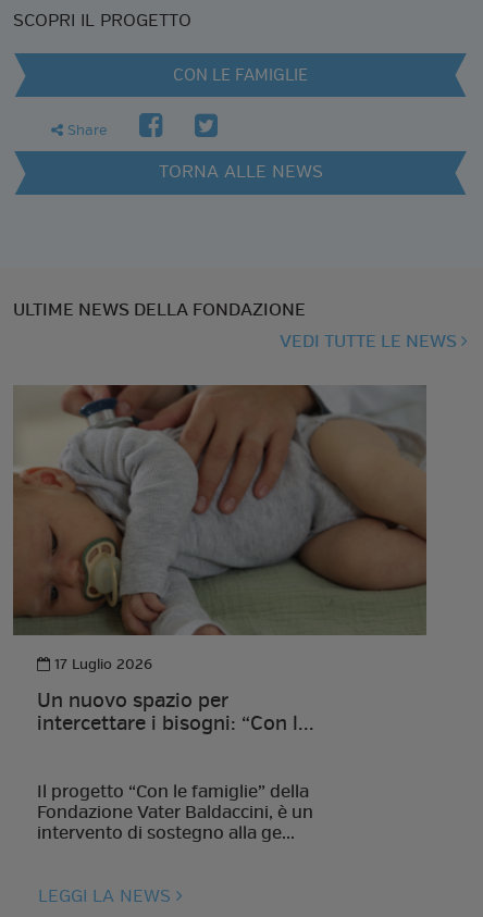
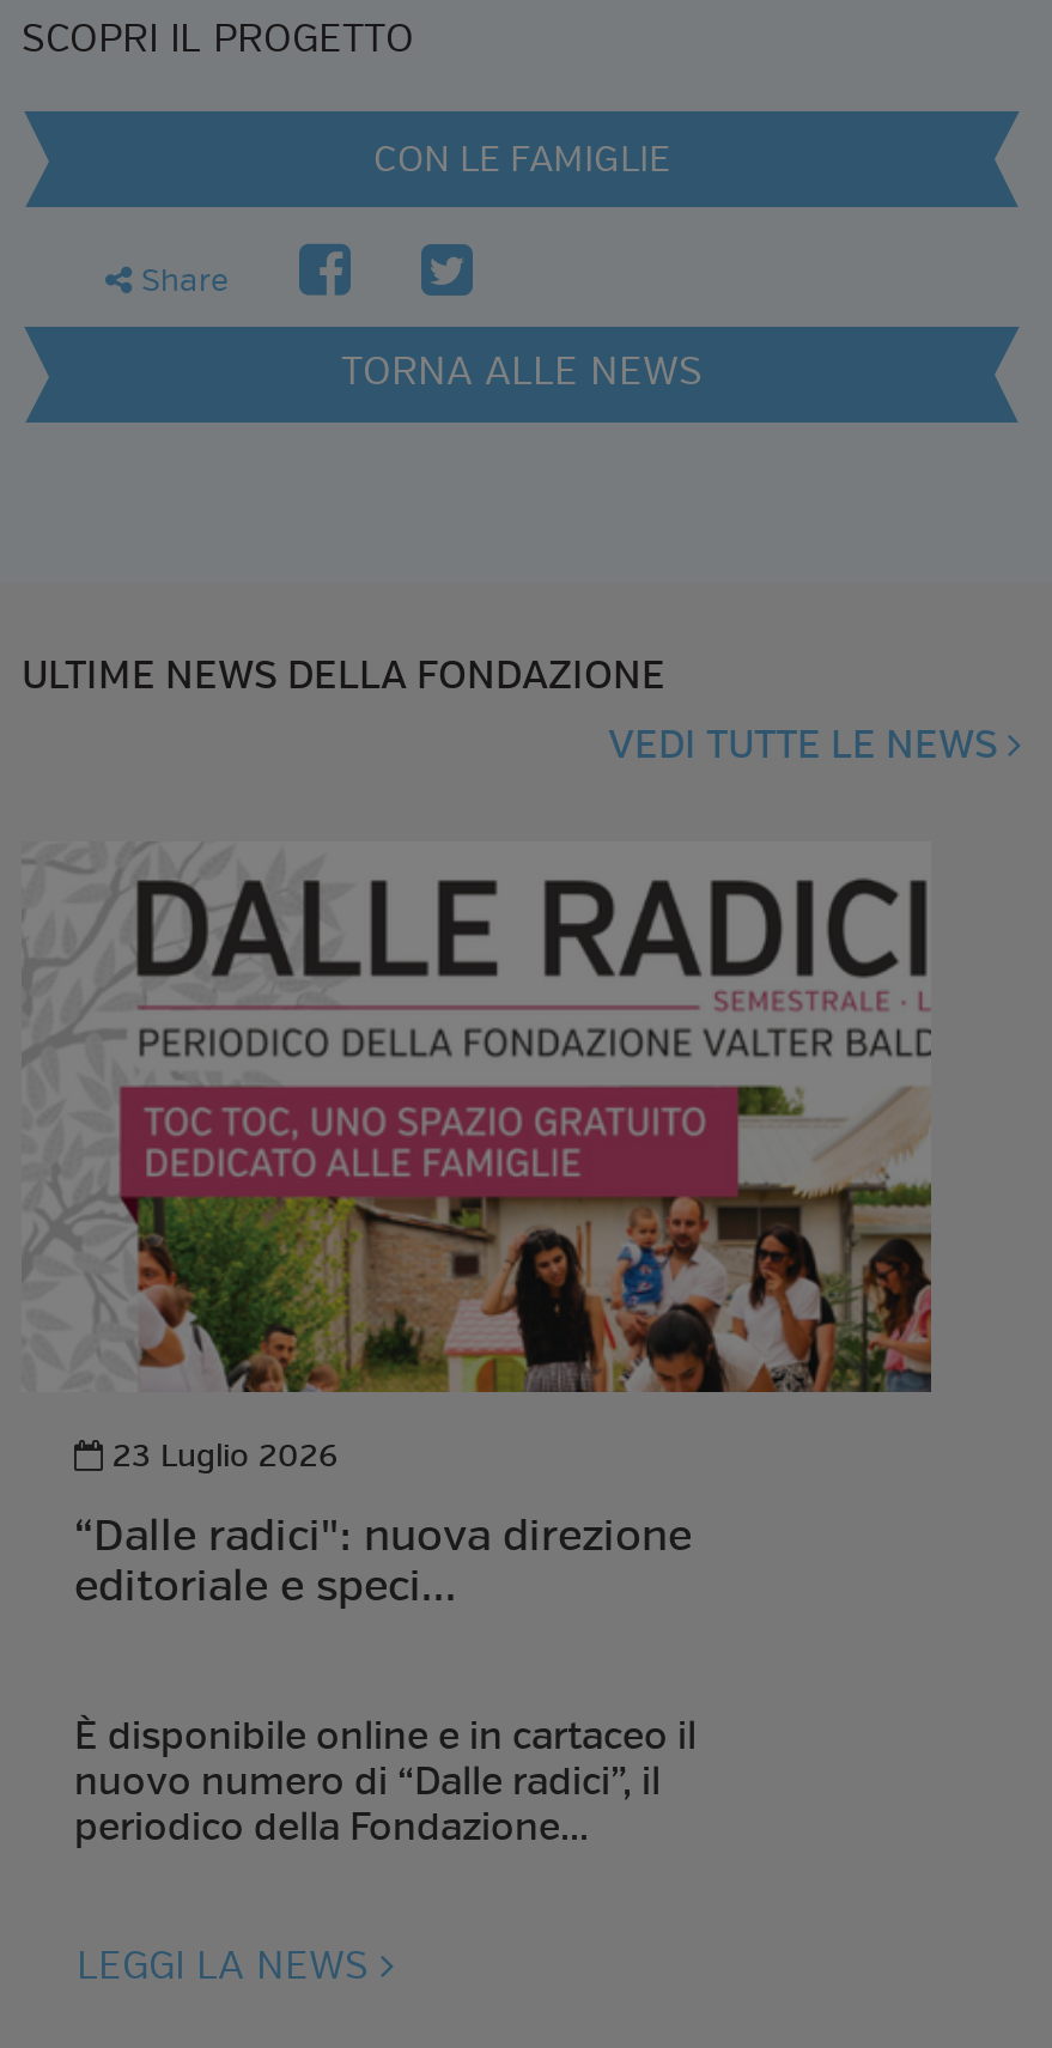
- [image]
- 17 Luglio 2026
+ [image]
+ 23 Luglio 2026

- Un nuovo spazio per
- intercettare i bisogni: “Con l...
+ “Dalle radici": nuova direzione
+ editoriale e speci...

- Il progetto “Con le famiglie” della
- Fondazione Vater Baldaccini, è un
- intervento di sostegno alla ge...
+ È disponibile online e in cartaceo il
+ nuovo numero di “Dalle radici”, il
+ periodico della Fondazione...
